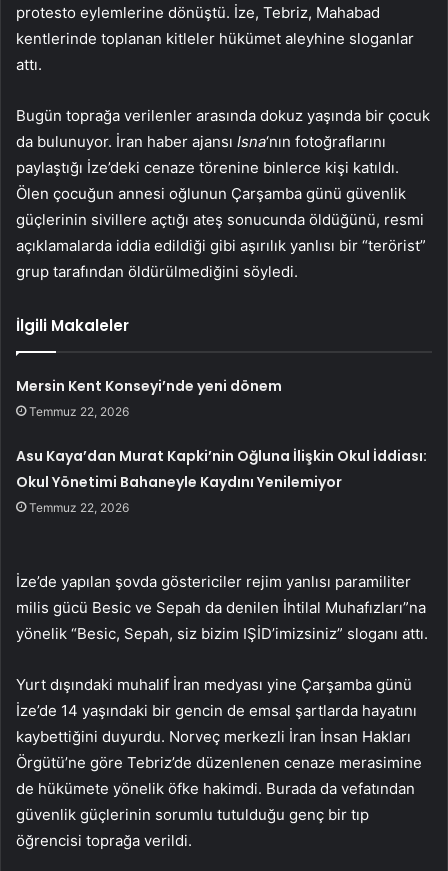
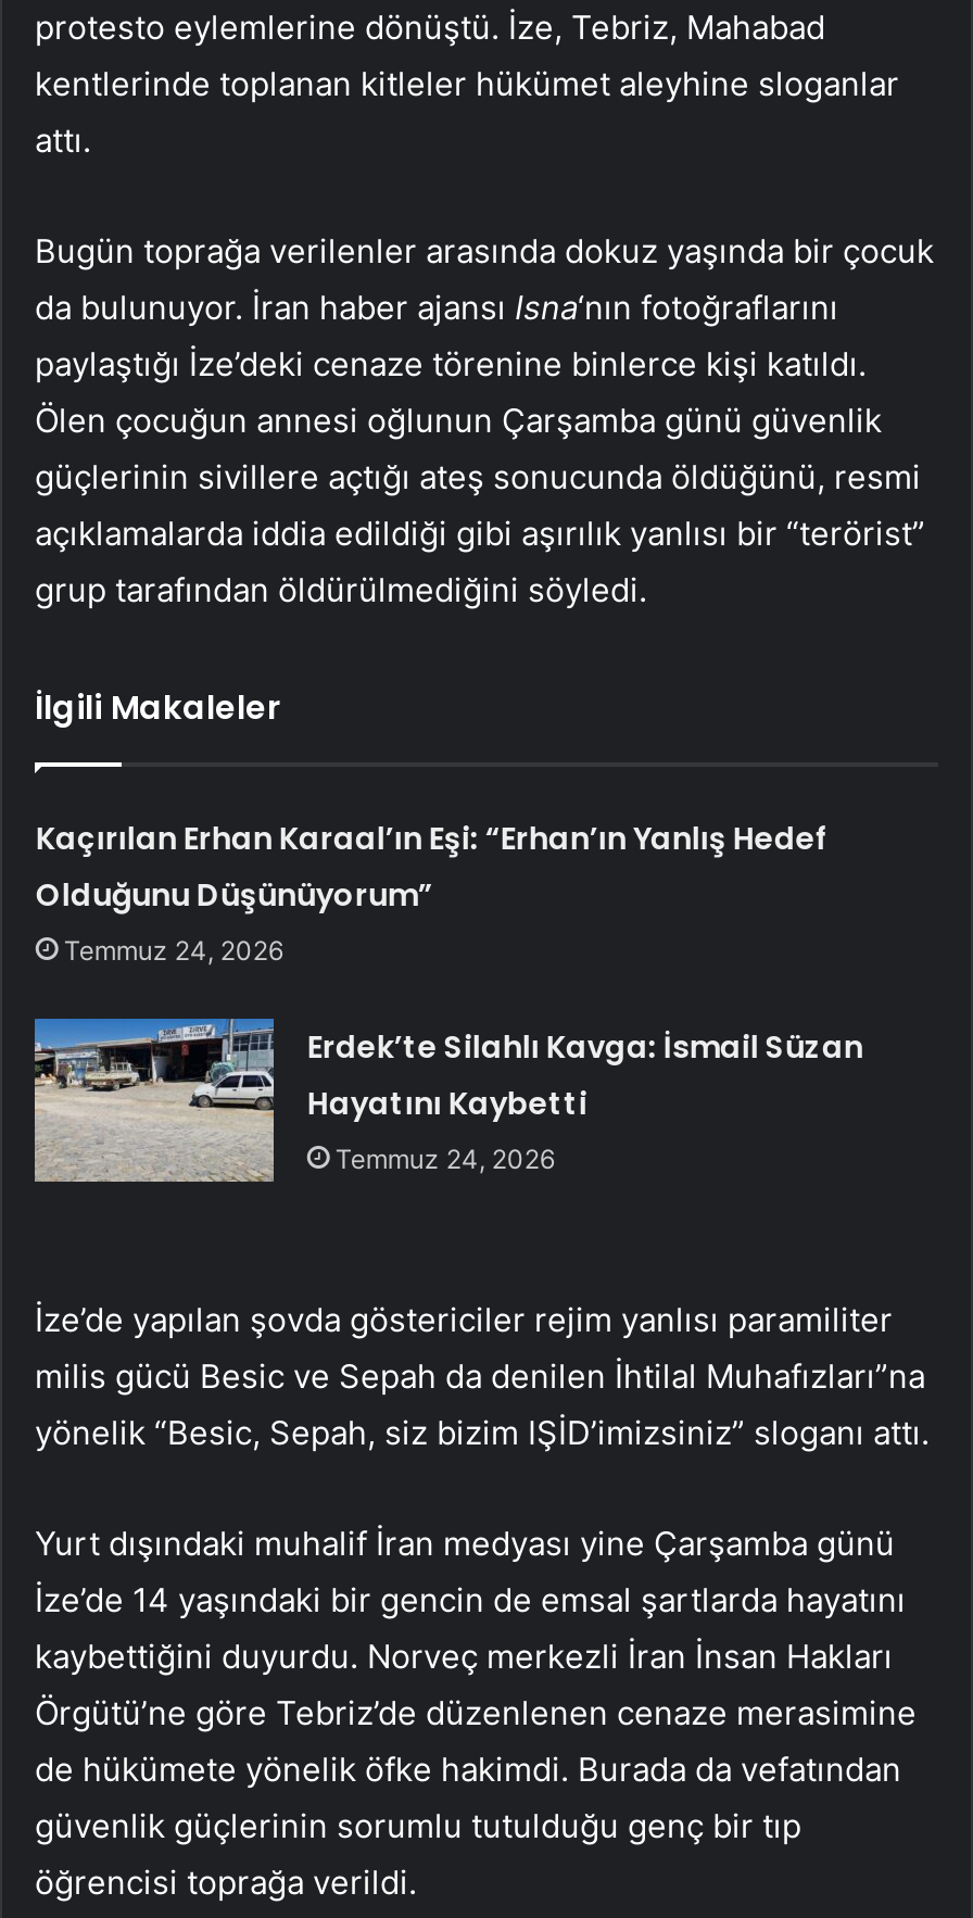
- Mersin Kent Konseyi’nde yeni dönem
- Temmuz 22, 2026
+ Kaçırılan Erhan Karaal’ın Eşi: “Erhan’ın Yanlış Hedef
+ Olduğunu Düşünüyorum”
+ Temmuz 24, 2026

- Asu Kaya’dan Murat Kapki’nin Oğluna İlişkin Okul İddiası:
- Okul Yönetimi Bahaneyle Kaydını Yenilemiyor
- Temmuz 22, 2026
+ Erdek’te Silahlı Kavga: İsmail Süzan
+ Hayatını Kaybetti
+ Temmuz 24, 2026
